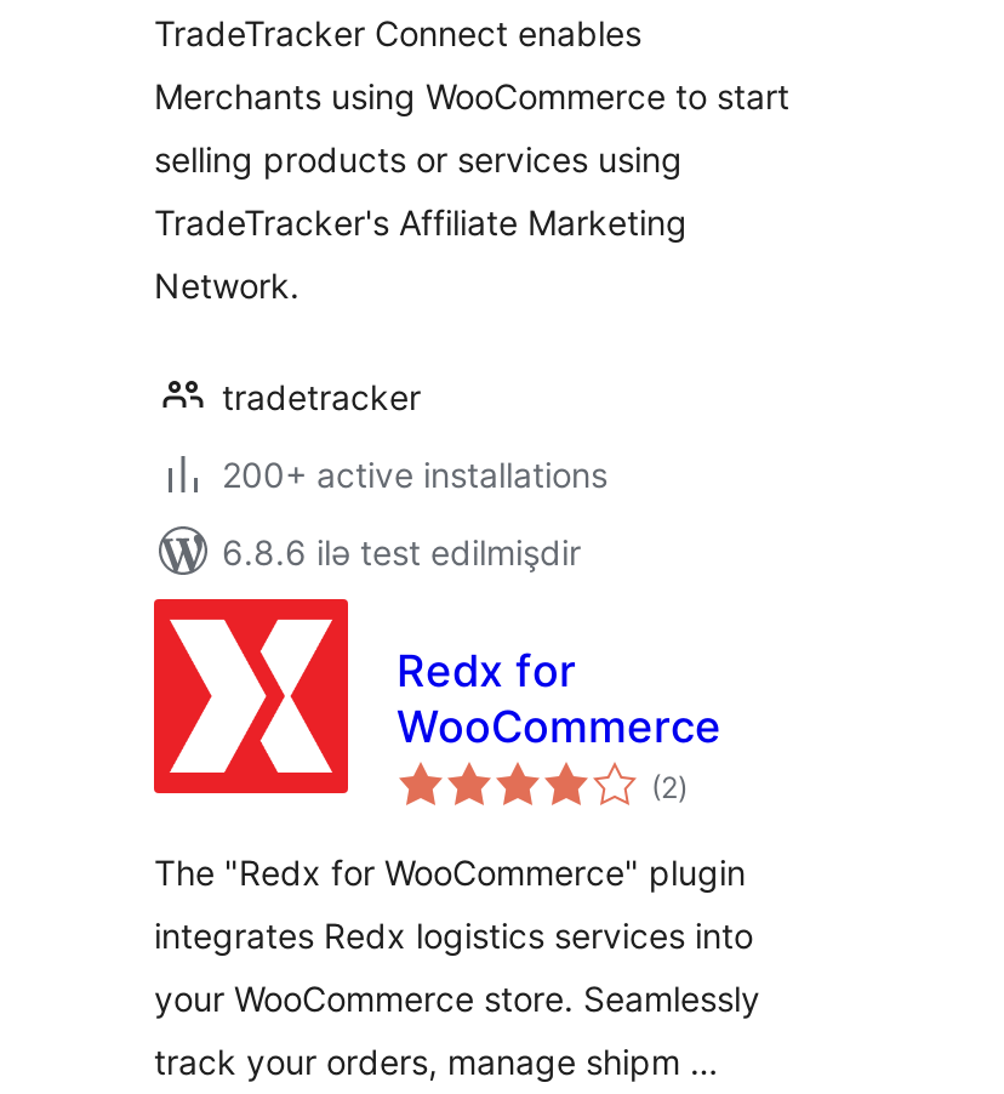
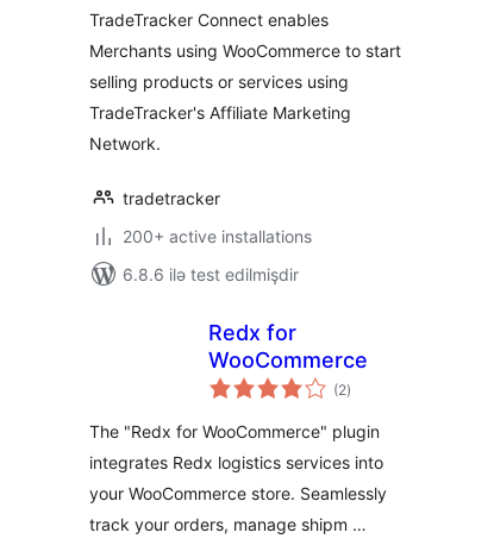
- [image]
